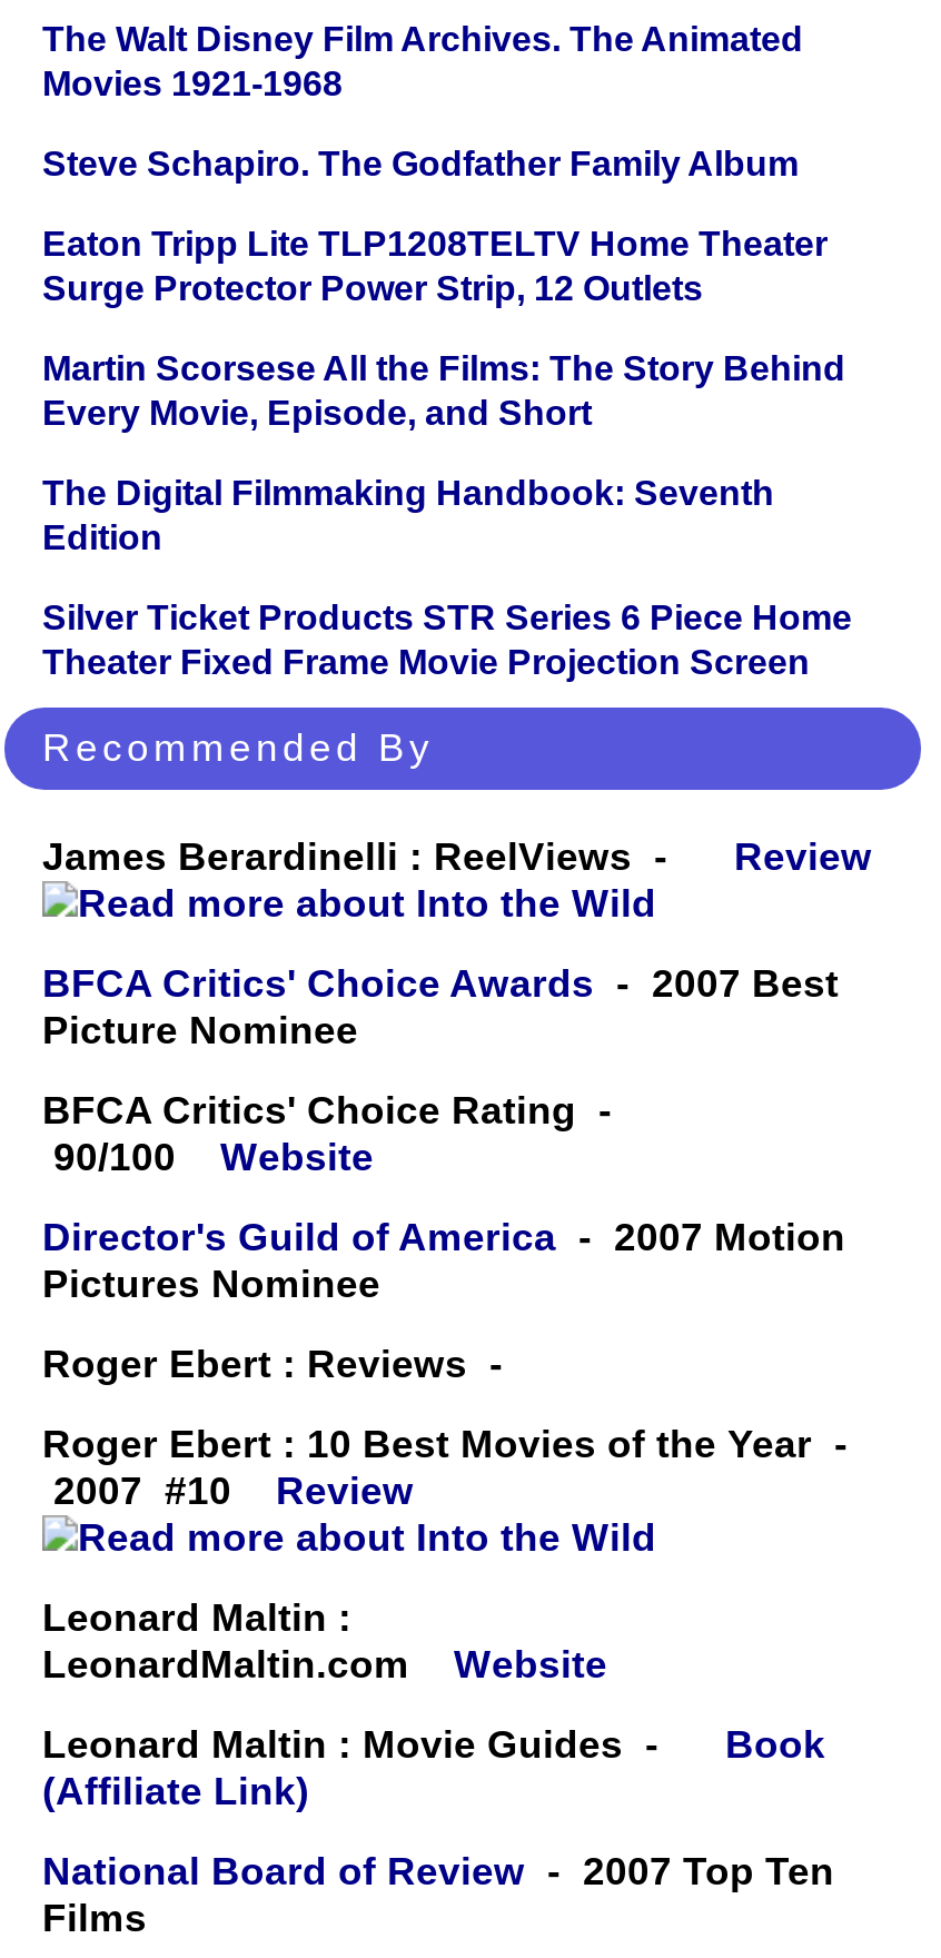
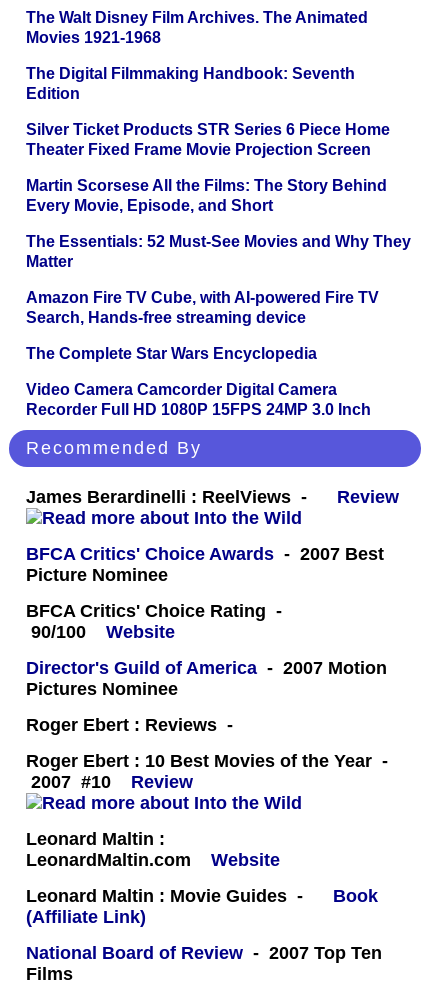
- Steve Schapiro. The Godfather Family Album
- Eaton Tripp Lite TLP1208TELTV Home Theater
- Surge Protector Power Strip, 12 Outlets

moved down: Martin Scorsese All the Films: The Story Behind | Every Movie, Episode, and Short

moved up: The Digital Filmmaking Handbook: Seventh | Edition | Silver Ticket Products STR Series 6 Piece Home | Theater Fixed Frame Movie Projection Screen

+ The Essentials: 52 Must-See Movies and Why They
+ Matter
+ Amazon Fire TV Cube, with AI-powered Fire TV
+ Search, Hands-free streaming device
+ The Complete Star Wars Encyclopedia
+ Video Camera Camcorder Digital Camera
+ Recorder Full HD 1080P 15FPS 24MP 3.0 Inch
